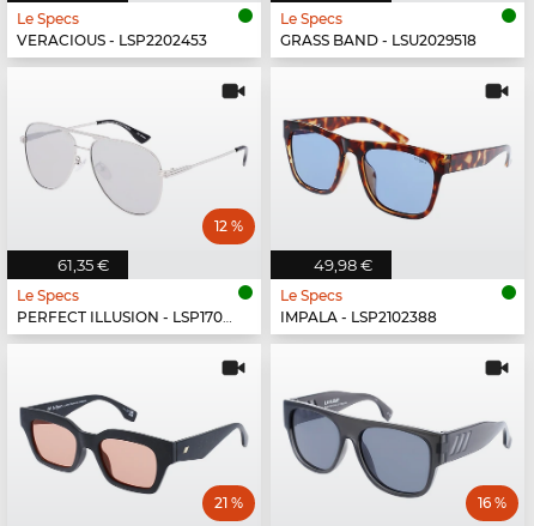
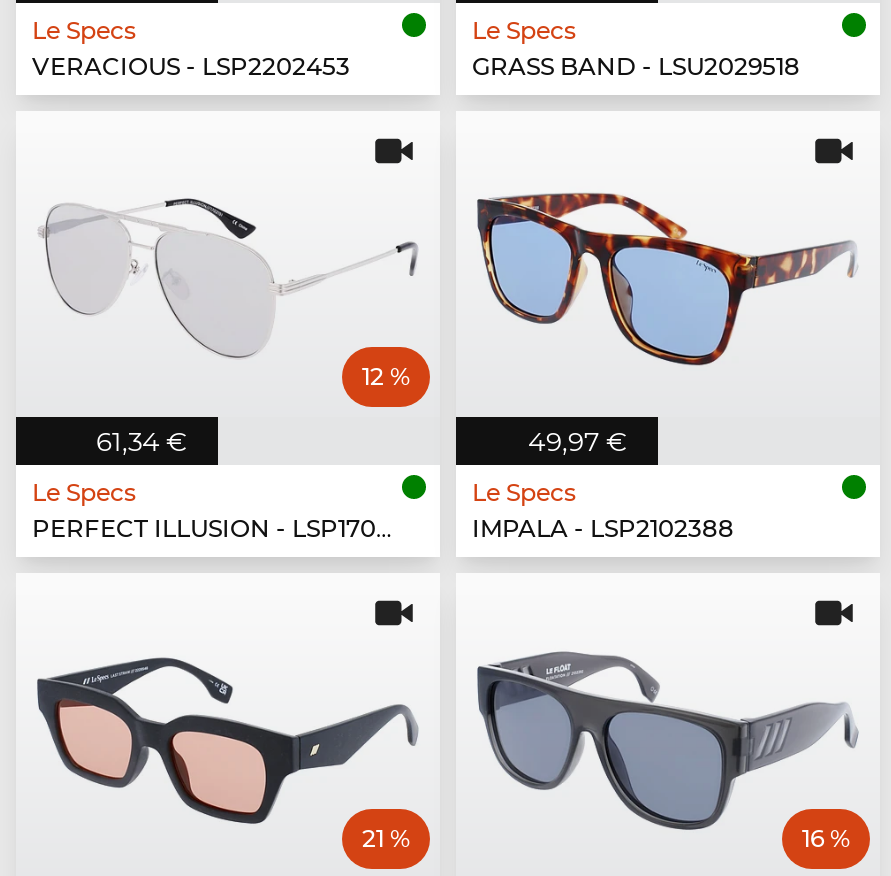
- 61,35 €
+ 61,34 €

- 49,98 €
+ 49,97 €
